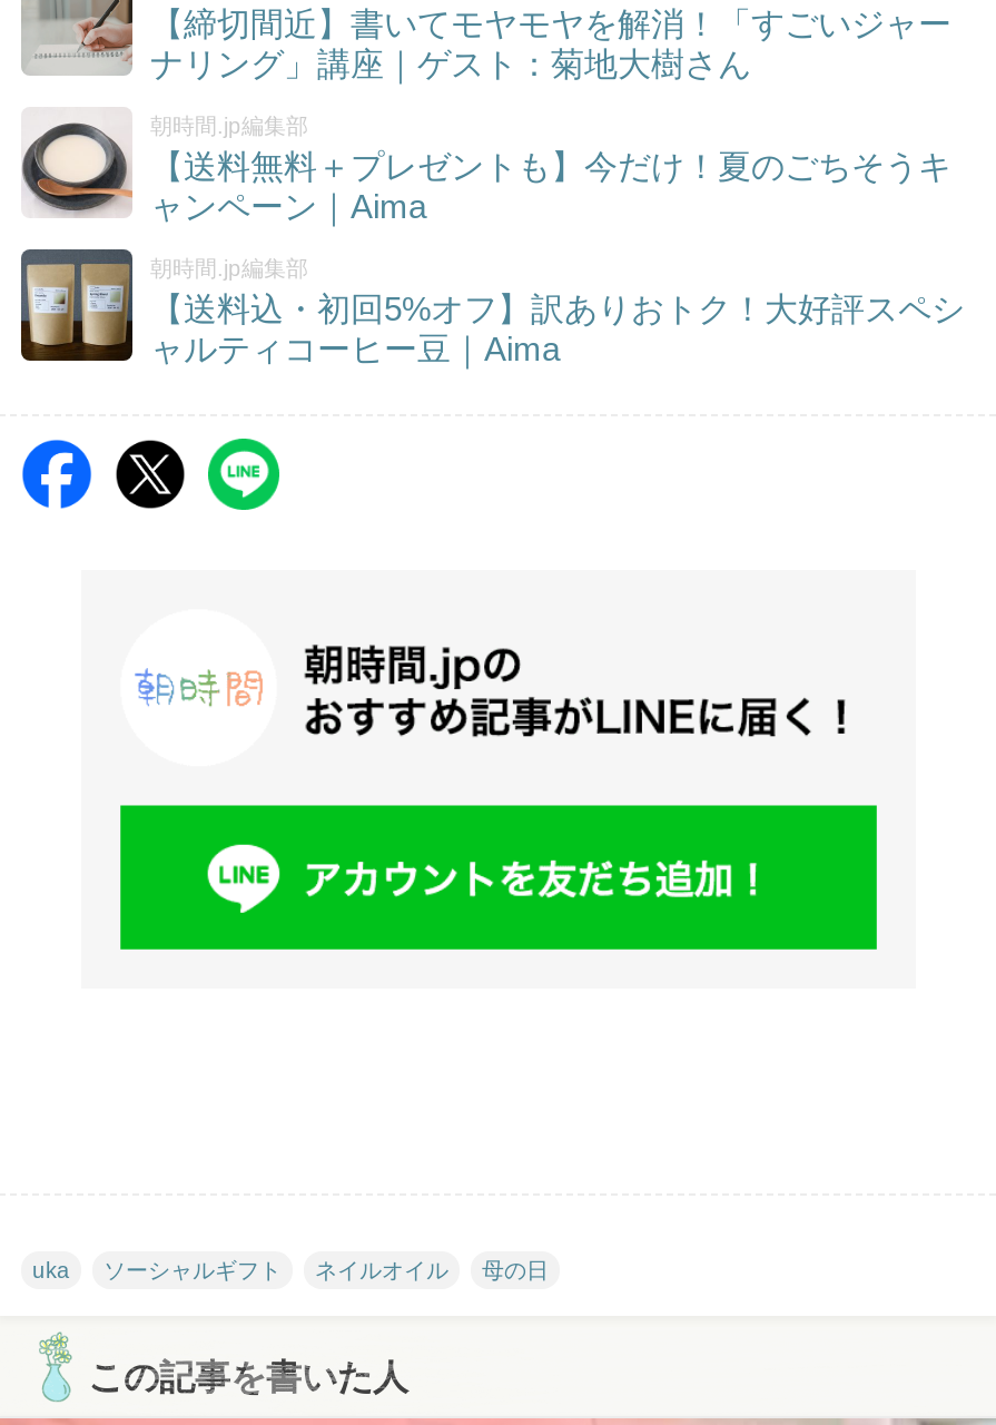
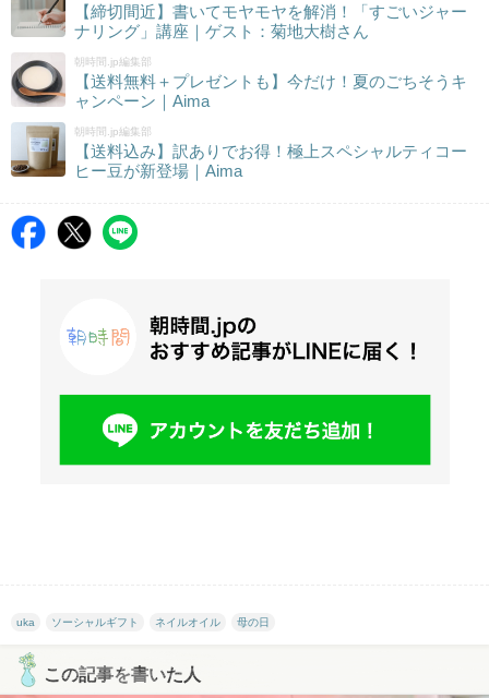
- [image]
- 【送料込・初回5%オフ】訳ありおトク！大好評スペシ
- ャルティコーヒー豆｜Aima
+ [image]
+ 【送料込み】訳ありでお得！極上スペシャルティコー
+ ヒー豆が新登場｜Aima
